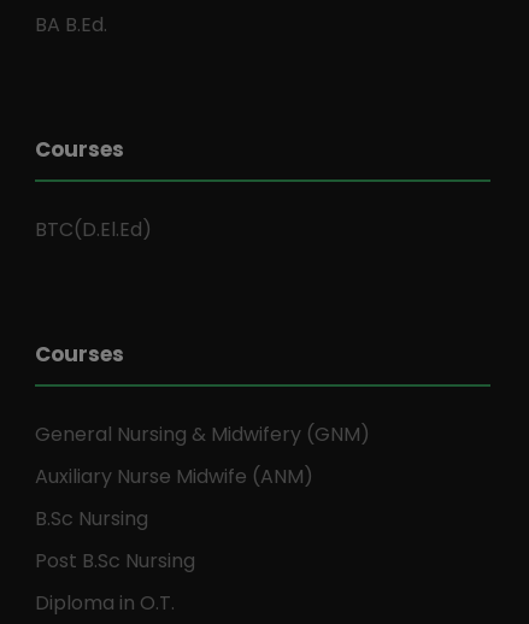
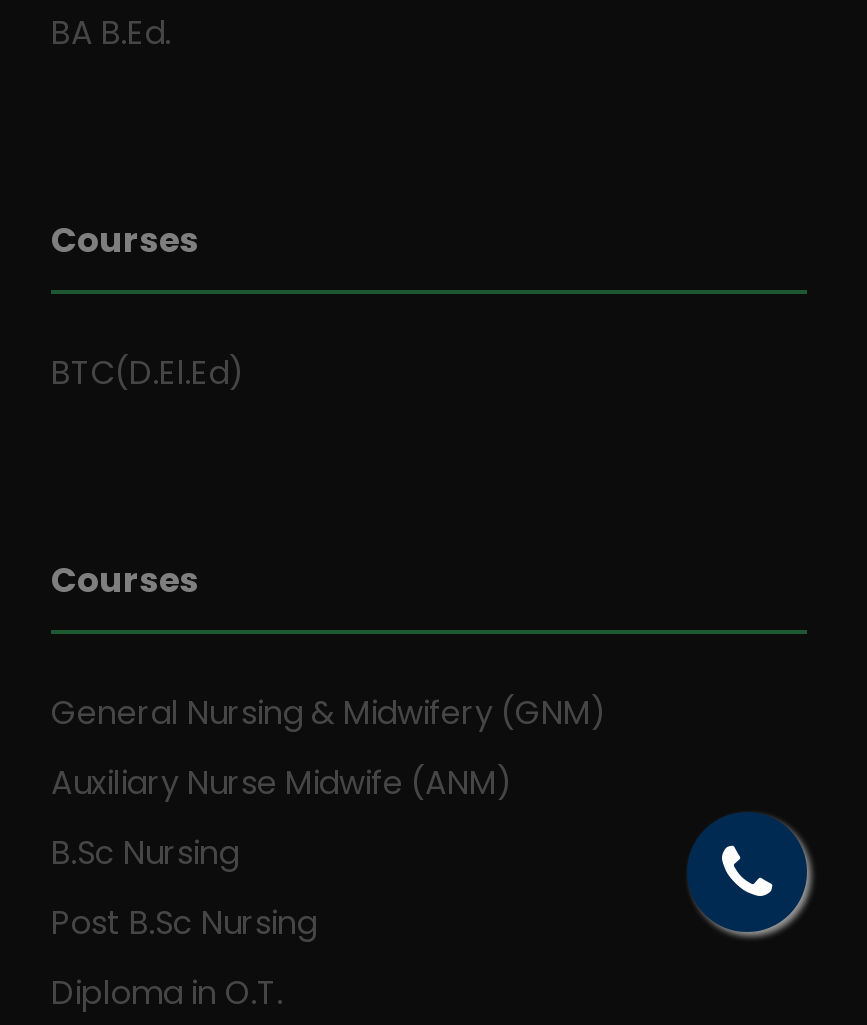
+ [image]
